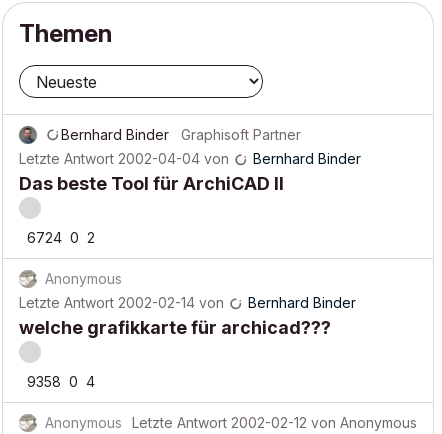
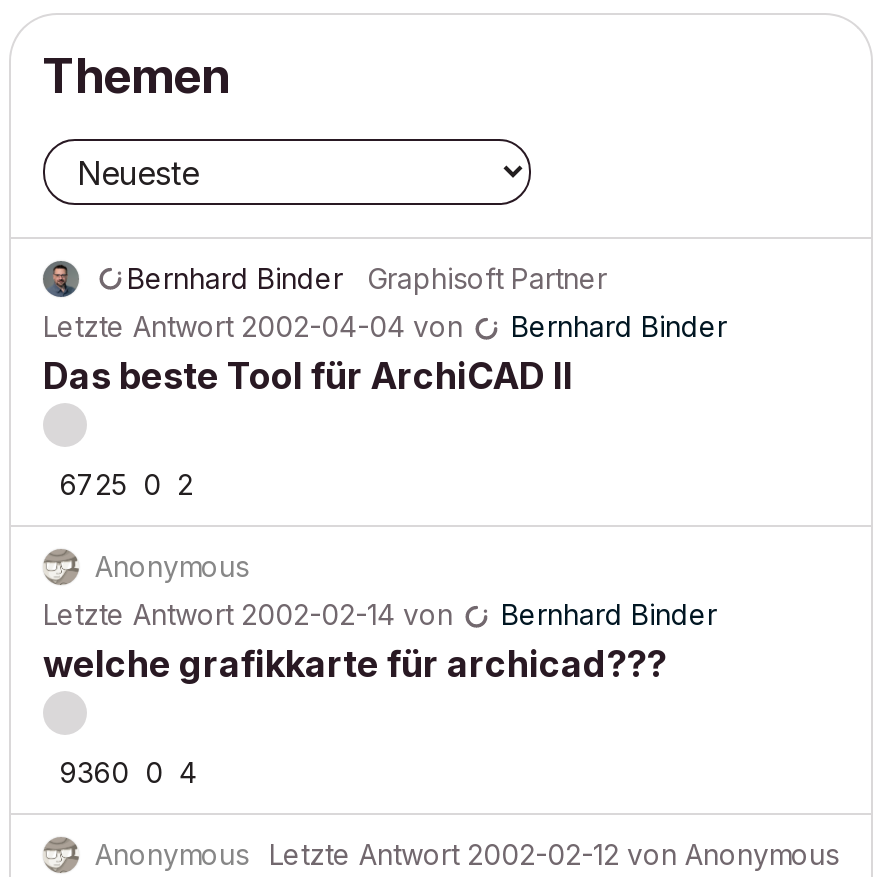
- 6724 0 2
+ 6725 0 2

- 9358 0 4
+ 9360 0 4
